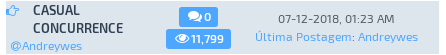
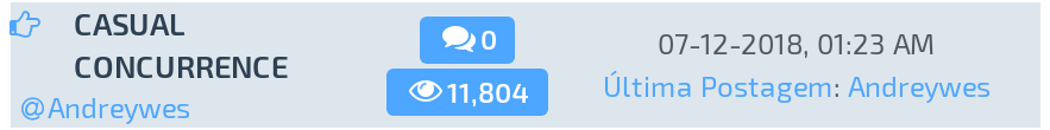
- 11,799
+ 11,804
